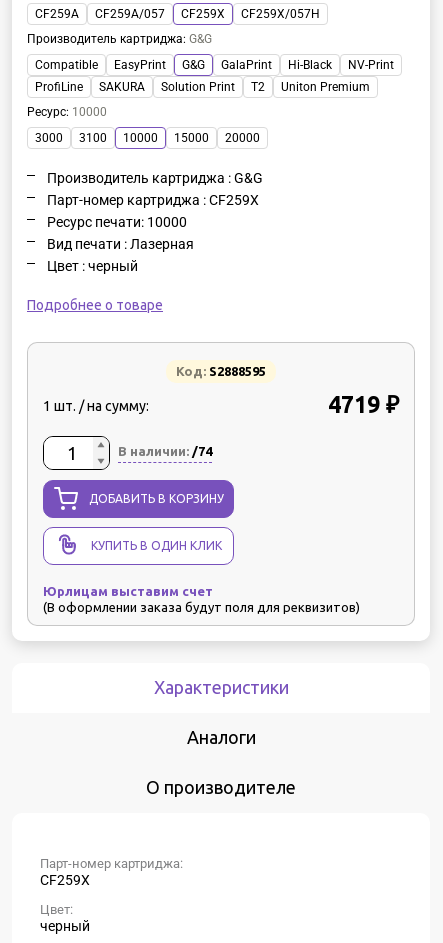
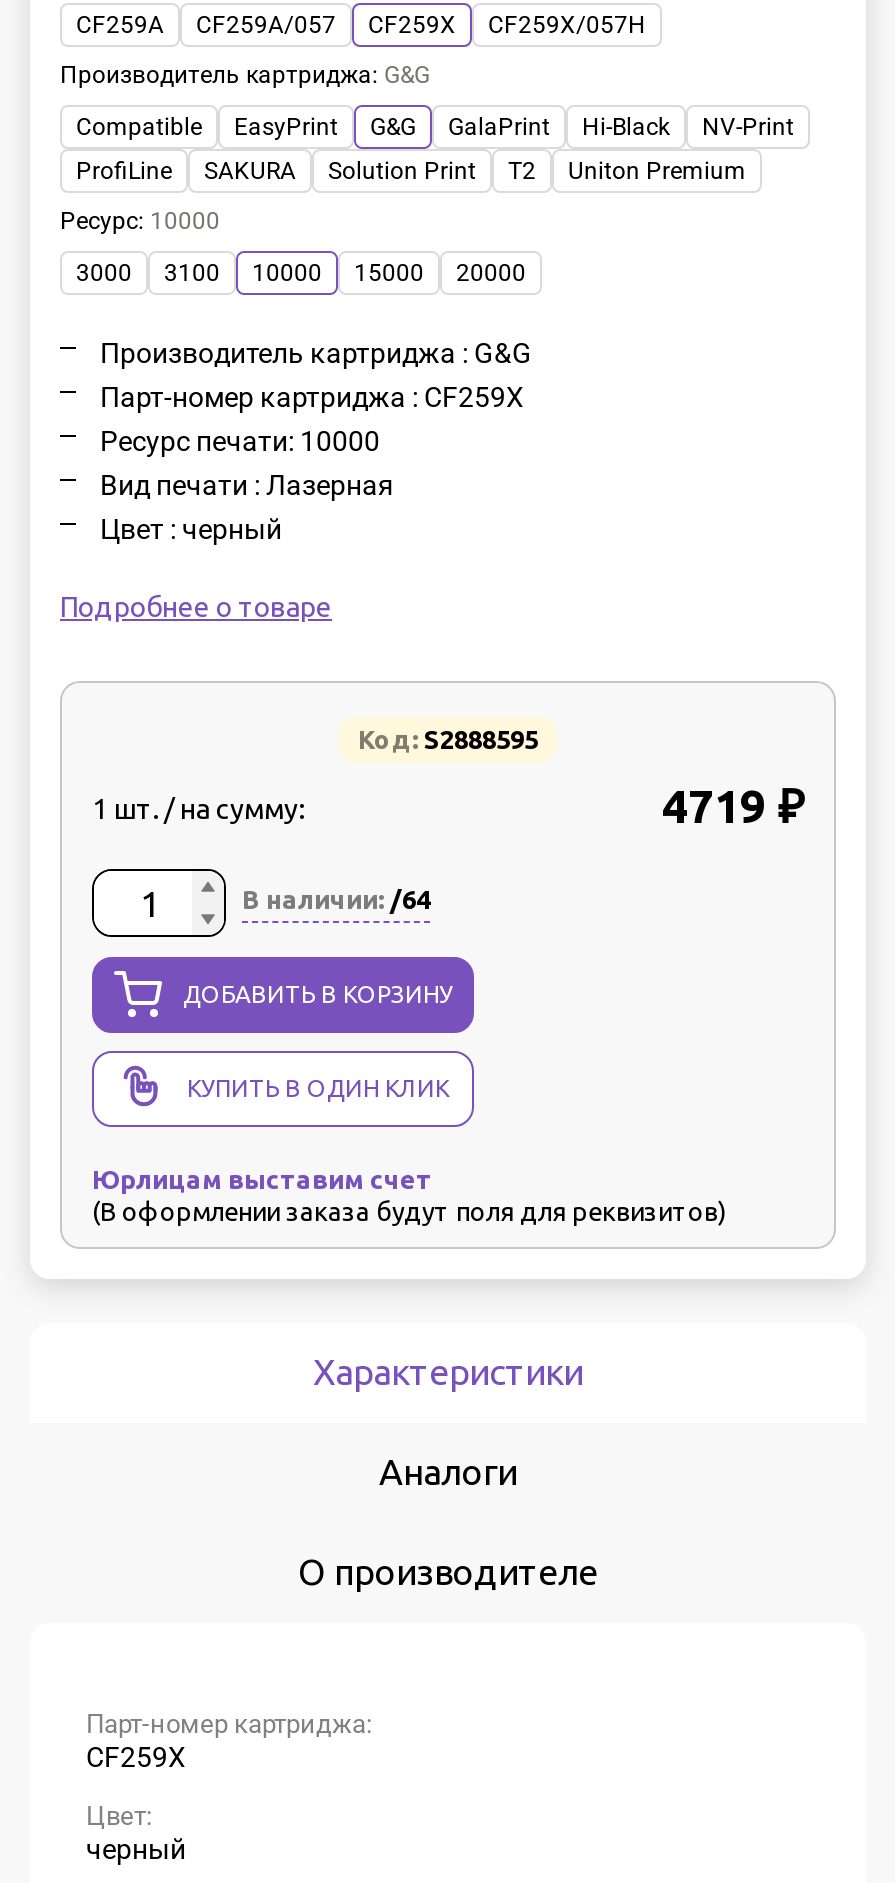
- В наличии: /74
+ В наличии: /64
